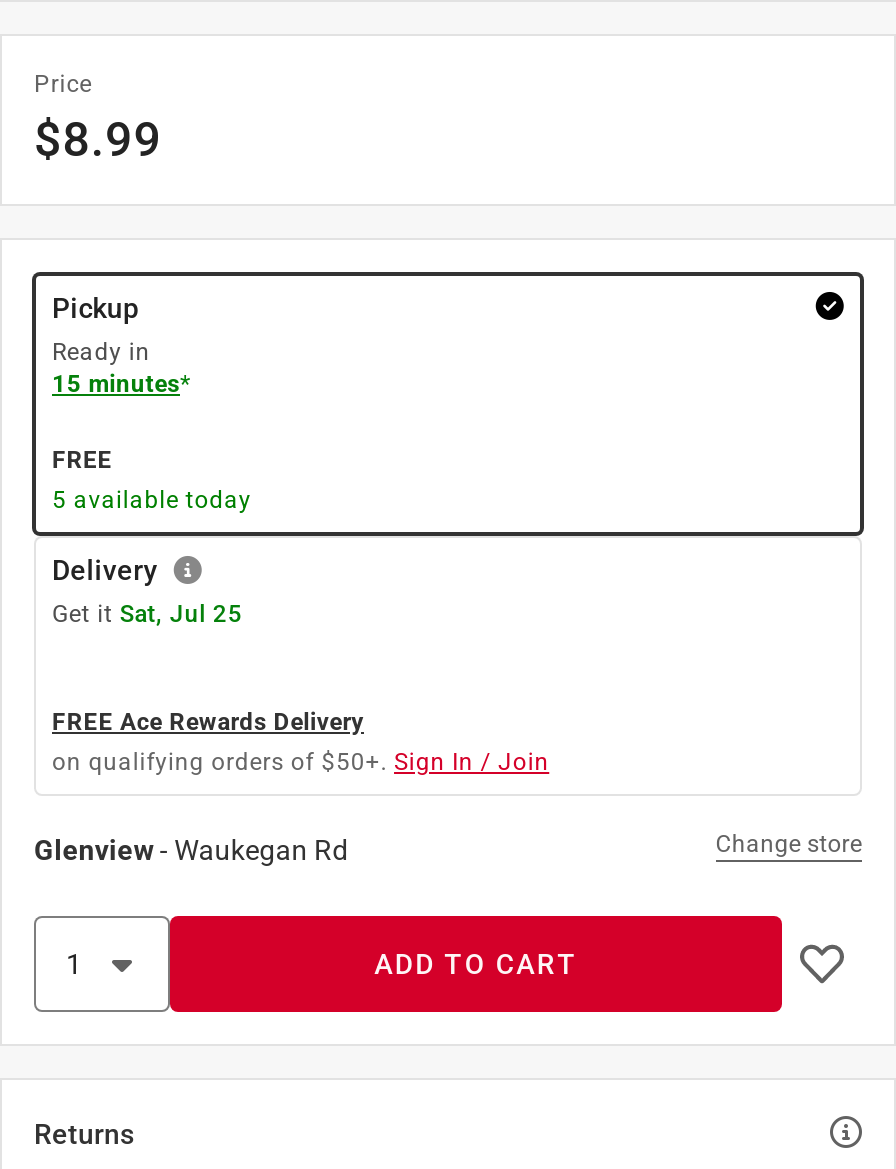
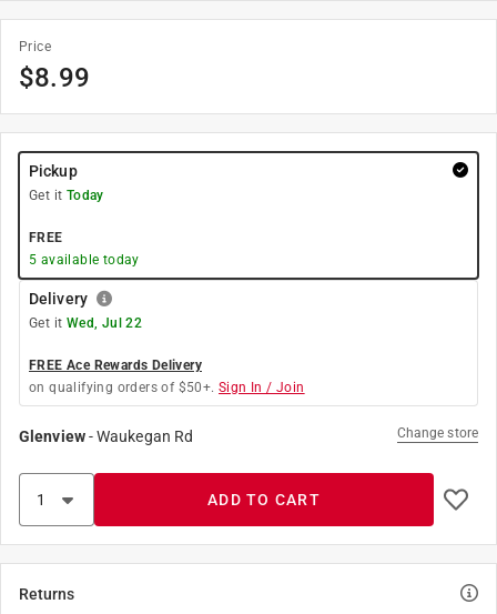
- Ready in
- 15 minutes*
+ Get it Today

- Get it Sat, Jul 25
+ Get it Wed, Jul 22
